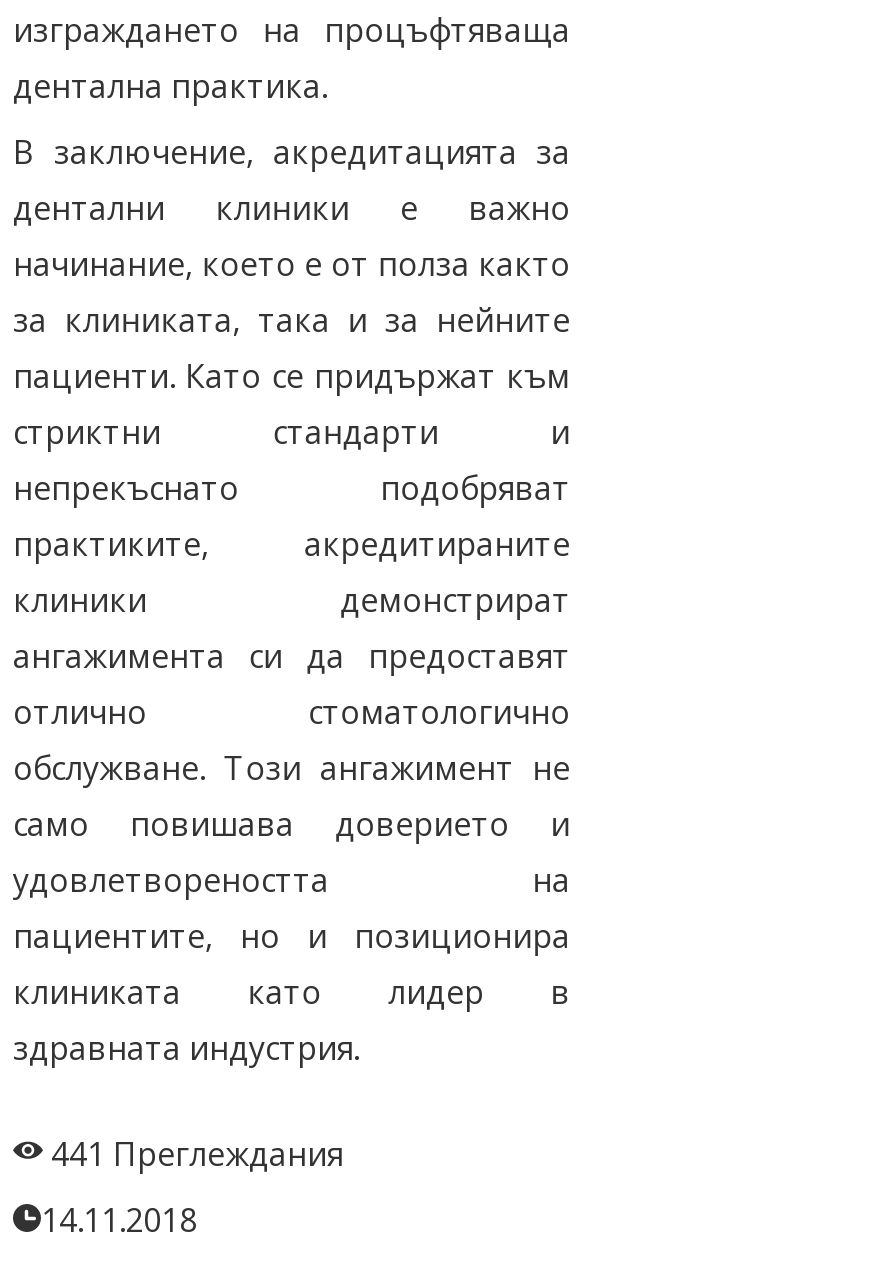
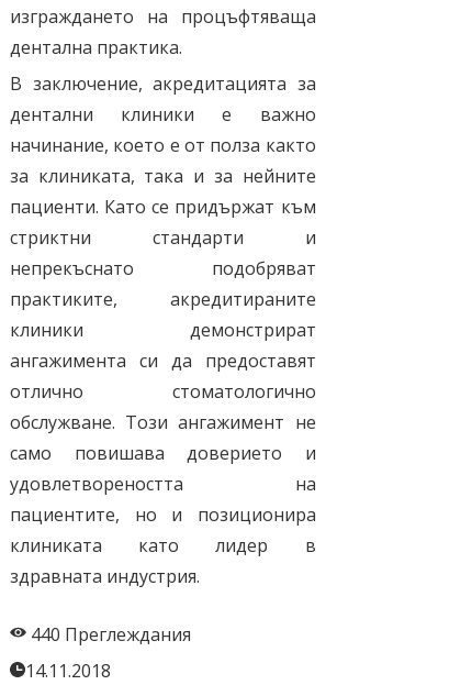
- 441 Преглеждания
+ 440 Преглеждания
